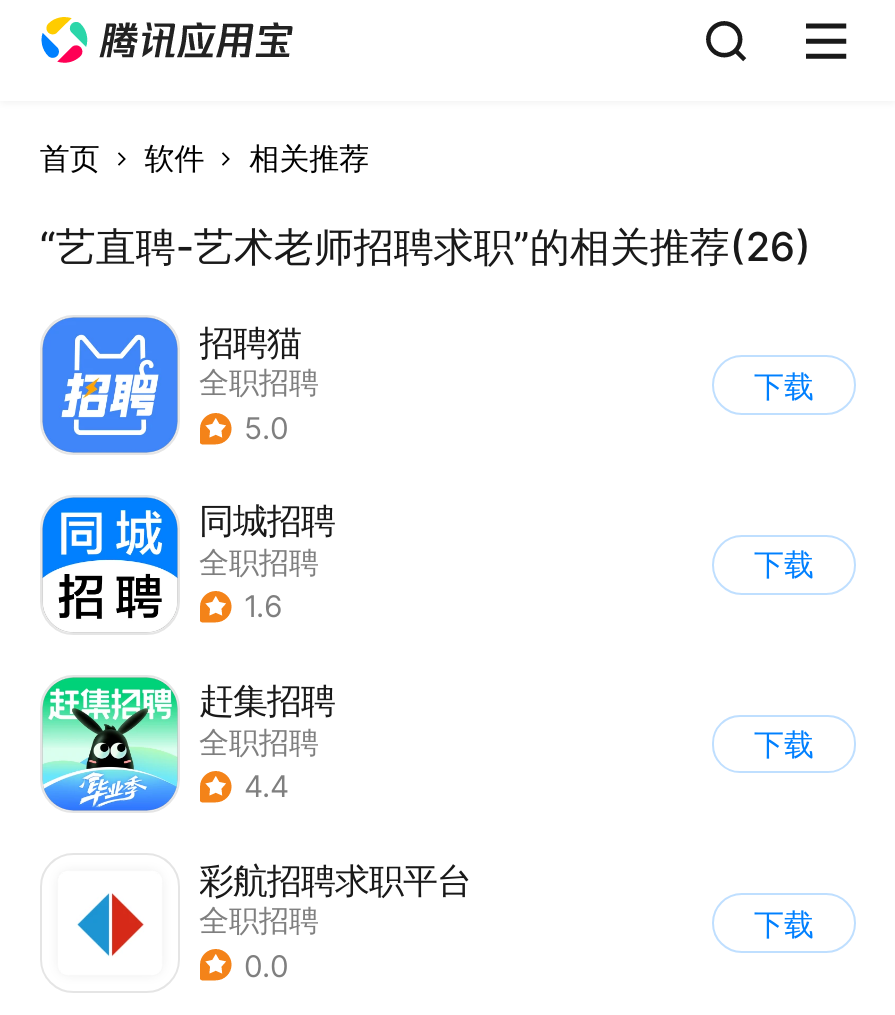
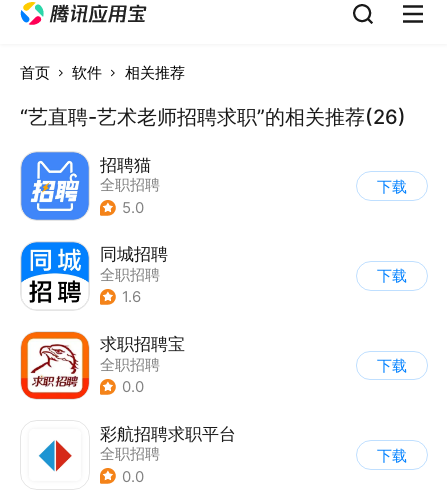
- [image]
- 赶集招聘
+ [image]
+ 求职招聘宝

- 4.4
+ 0.0
